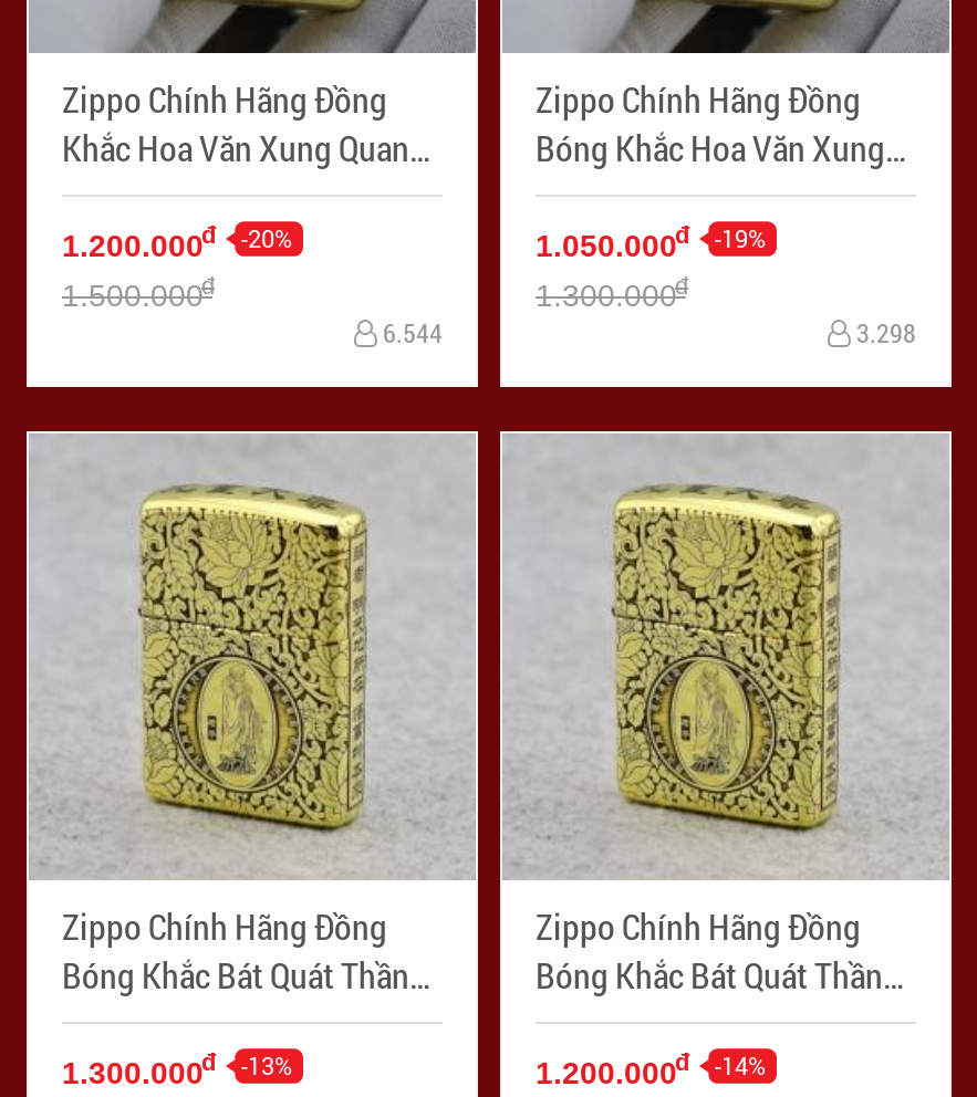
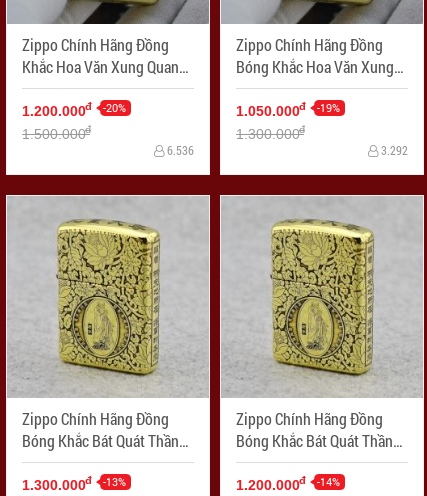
- 6.544
+ 6.536

- 3.298
+ 3.292
